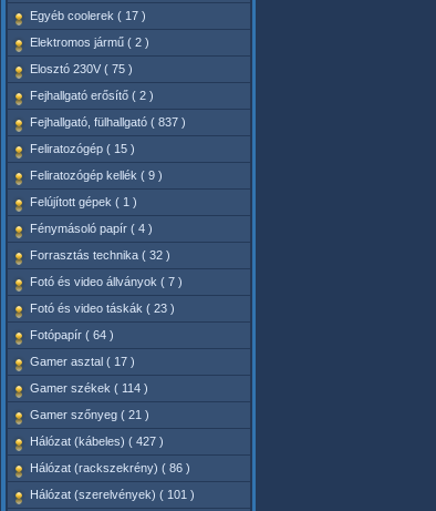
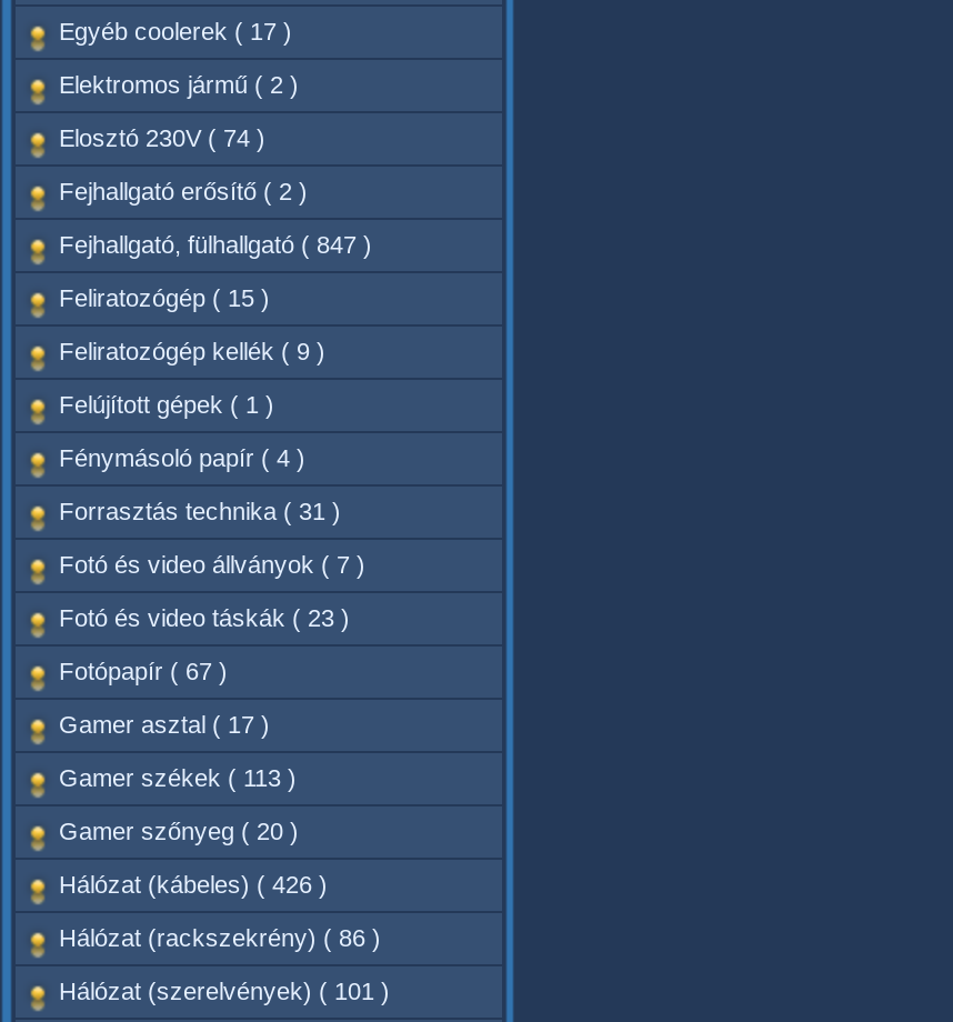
- Elosztó 230V ( 75 )
+ Elosztó 230V ( 74 )

- Fejhallgató, fülhallgató ( 837 )
+ Fejhallgató, fülhallgató ( 847 )

- Forrasztás technika ( 32 )
+ Forrasztás technika ( 31 )

- Fotópapír ( 64 )
+ Fotópapír ( 67 )

- Gamer székek ( 114 )
+ Gamer székek ( 113 )

- Gamer szőnyeg ( 21 )
+ Gamer szőnyeg ( 20 )

- Hálózat (kábeles) ( 427 )
+ Hálózat (kábeles) ( 426 )
